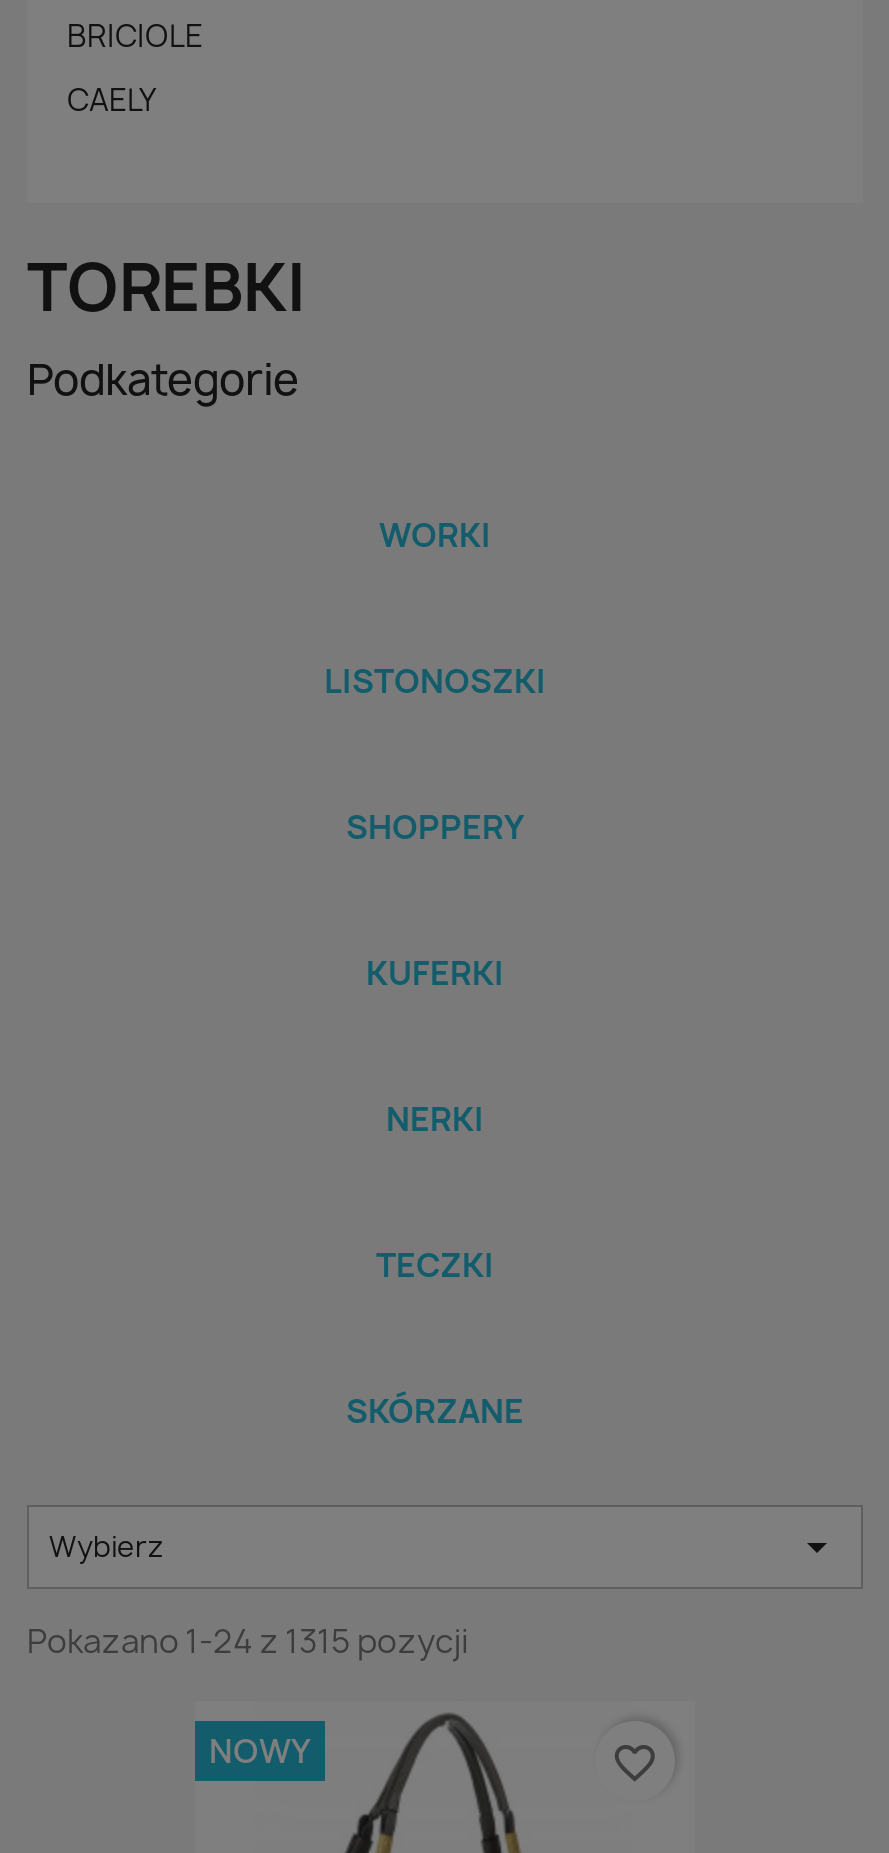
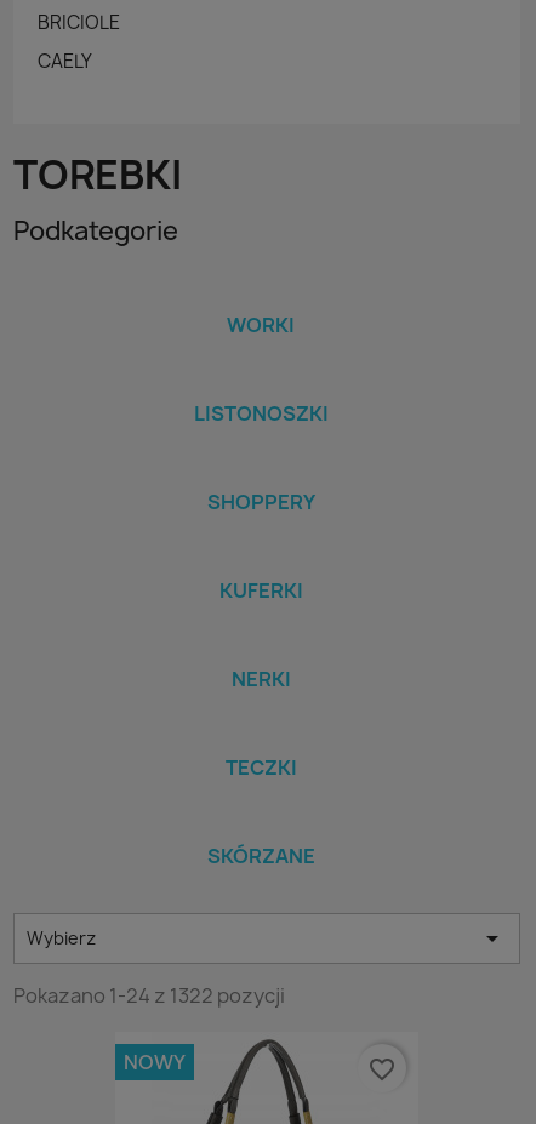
- Pokazano 1-24 z 1315 pozycji
+ Pokazano 1-24 z 1322 pozycji
